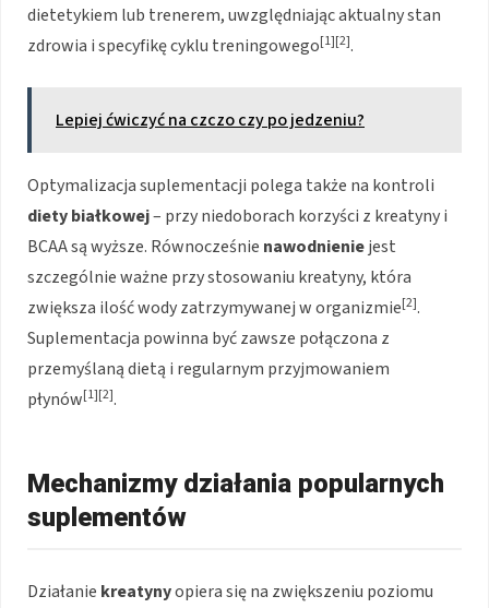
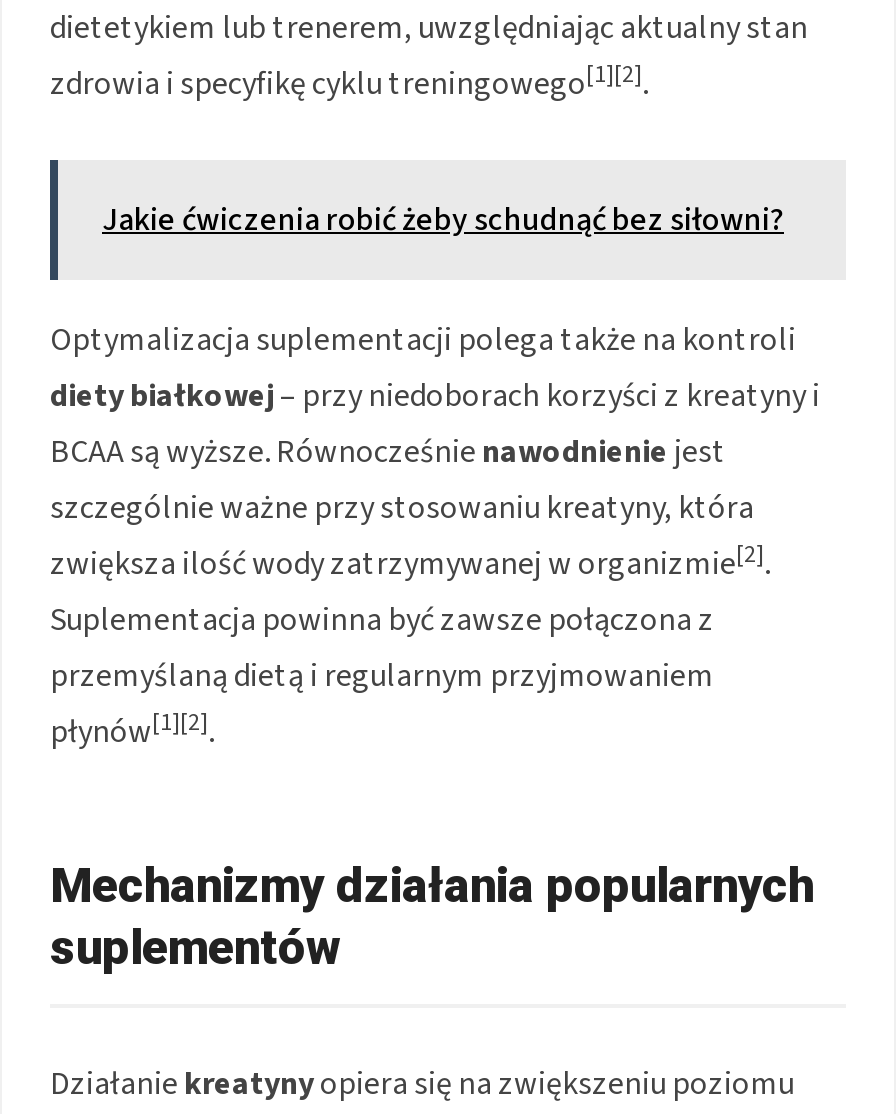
- Lepiej ćwiczyć na czczo czy po jedzeniu?
+ Jakie ćwiczenia robić żeby schudnąć bez siłowni?
